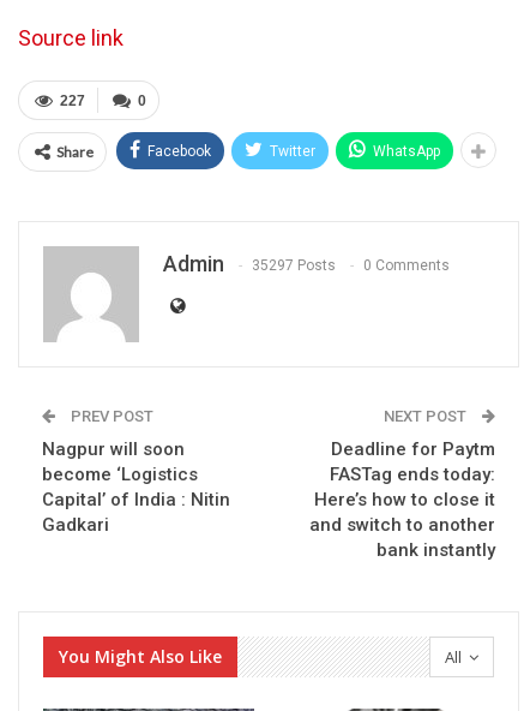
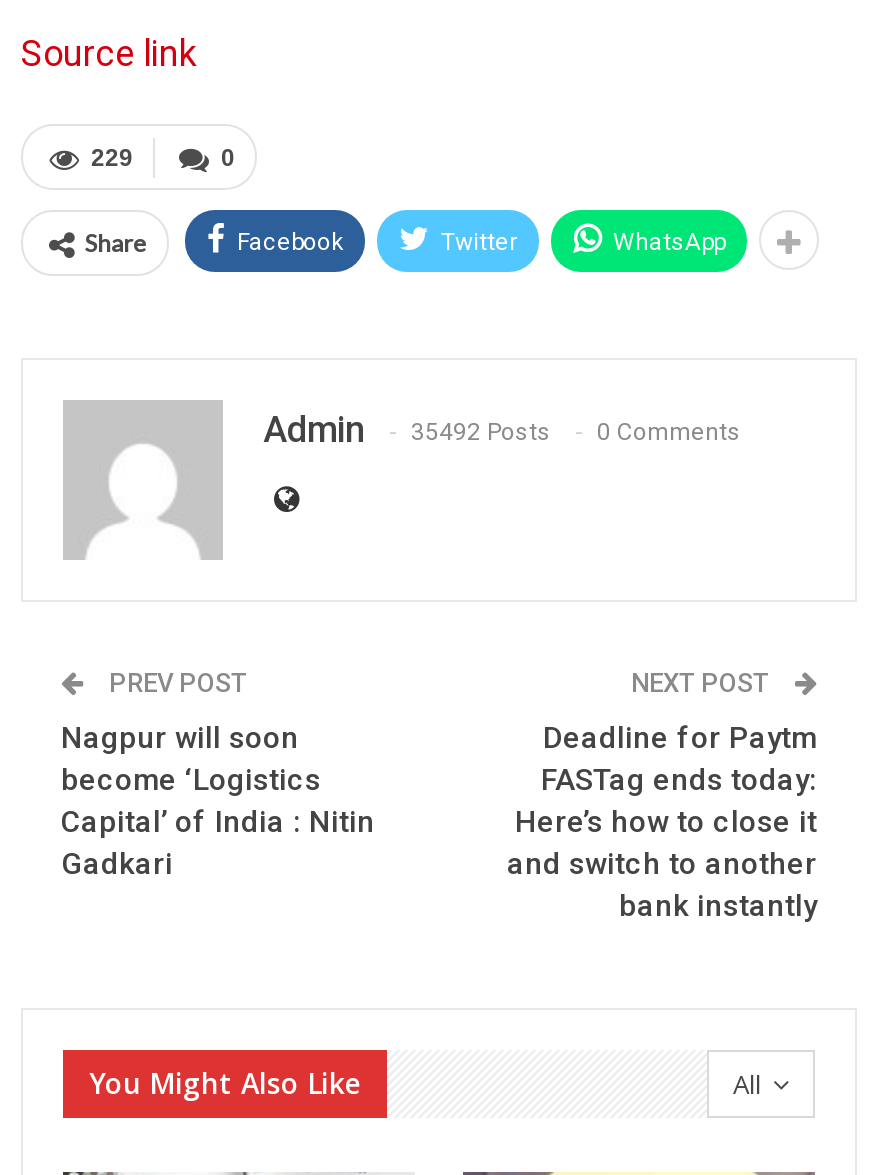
- 227
+ 229

- Admin 35297 Posts 0 Comments
+ Admin 35492 Posts 0 Comments
